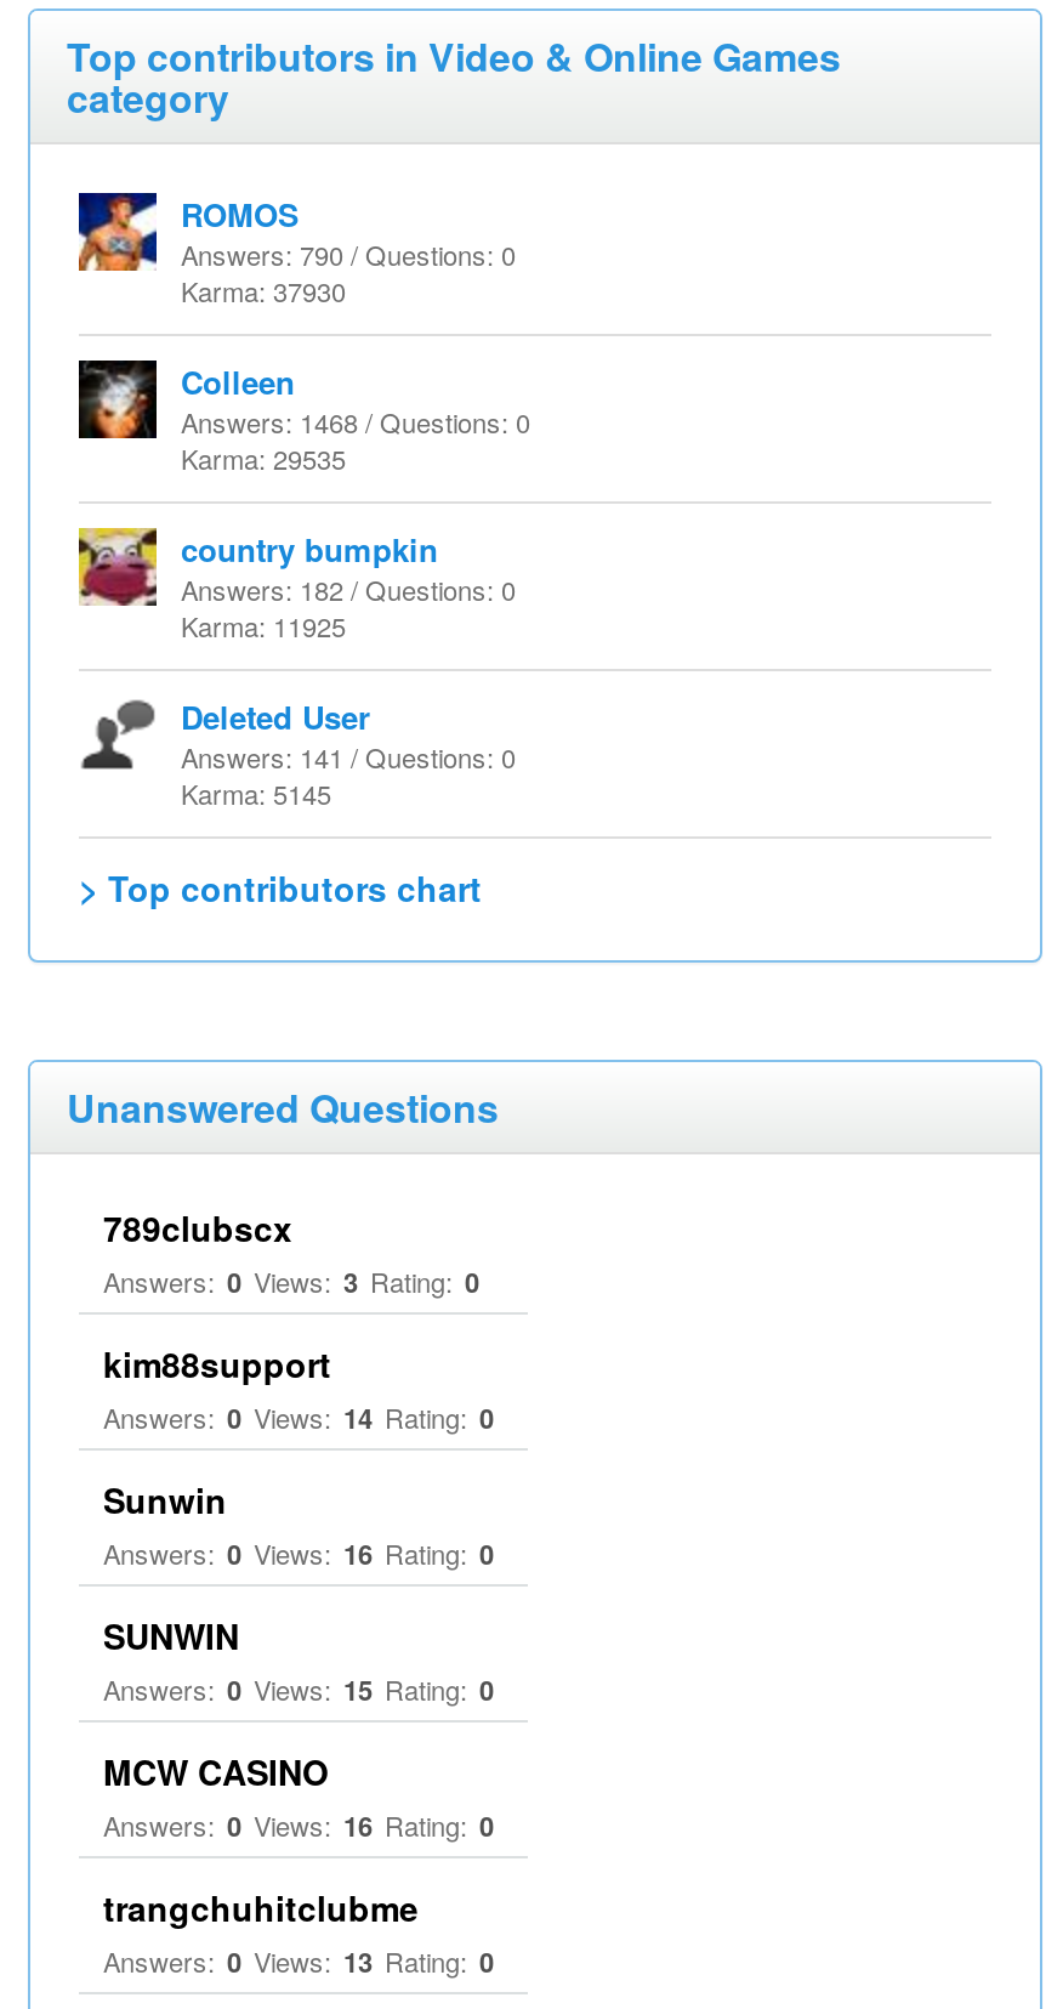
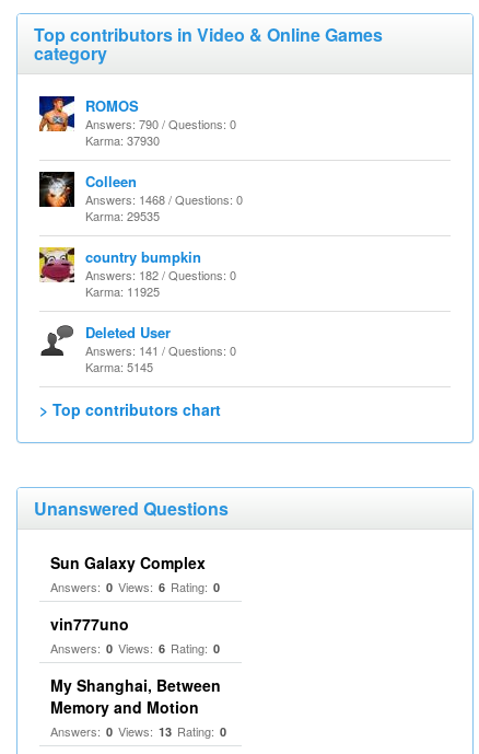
- 789clubscx
- Answers: 0 Views: 3 Rating: 0
- kim88support
- Answers: 0 Views: 14 Rating: 0
- Sunwin
- Answers: 0 Views: 16 Rating: 0
- SUNWIN
- Answers: 0 Views: 15 Rating: 0
- MCW CASINO
- Answers: 0 Views: 16 Rating: 0
- trangchuhitclubme
+ Sun Galaxy Complex
+ Answers: 0 Views: 6 Rating: 0
+ vin777uno
+ Answers: 0 Views: 6 Rating: 0
+ My Shanghai, Between
+ Memory and Motion
